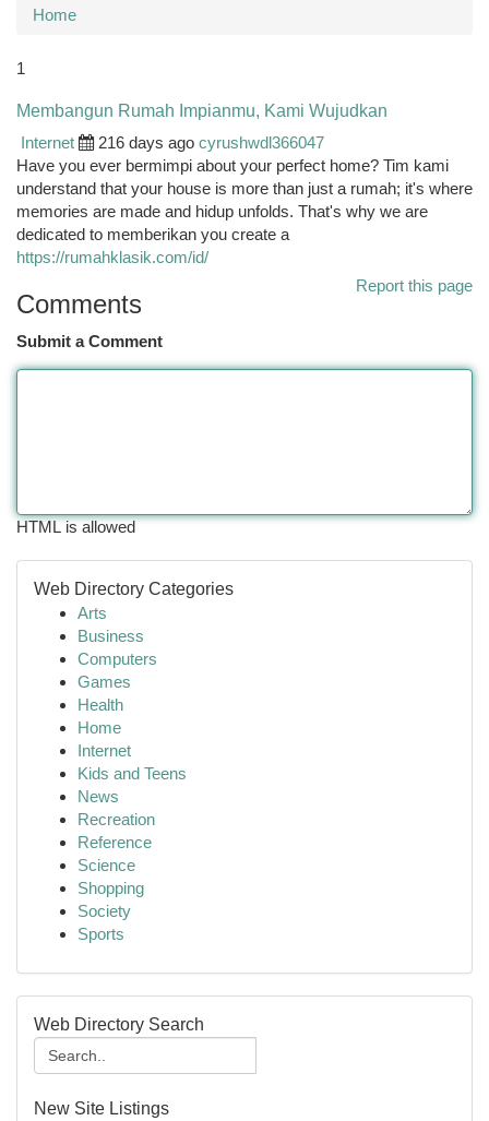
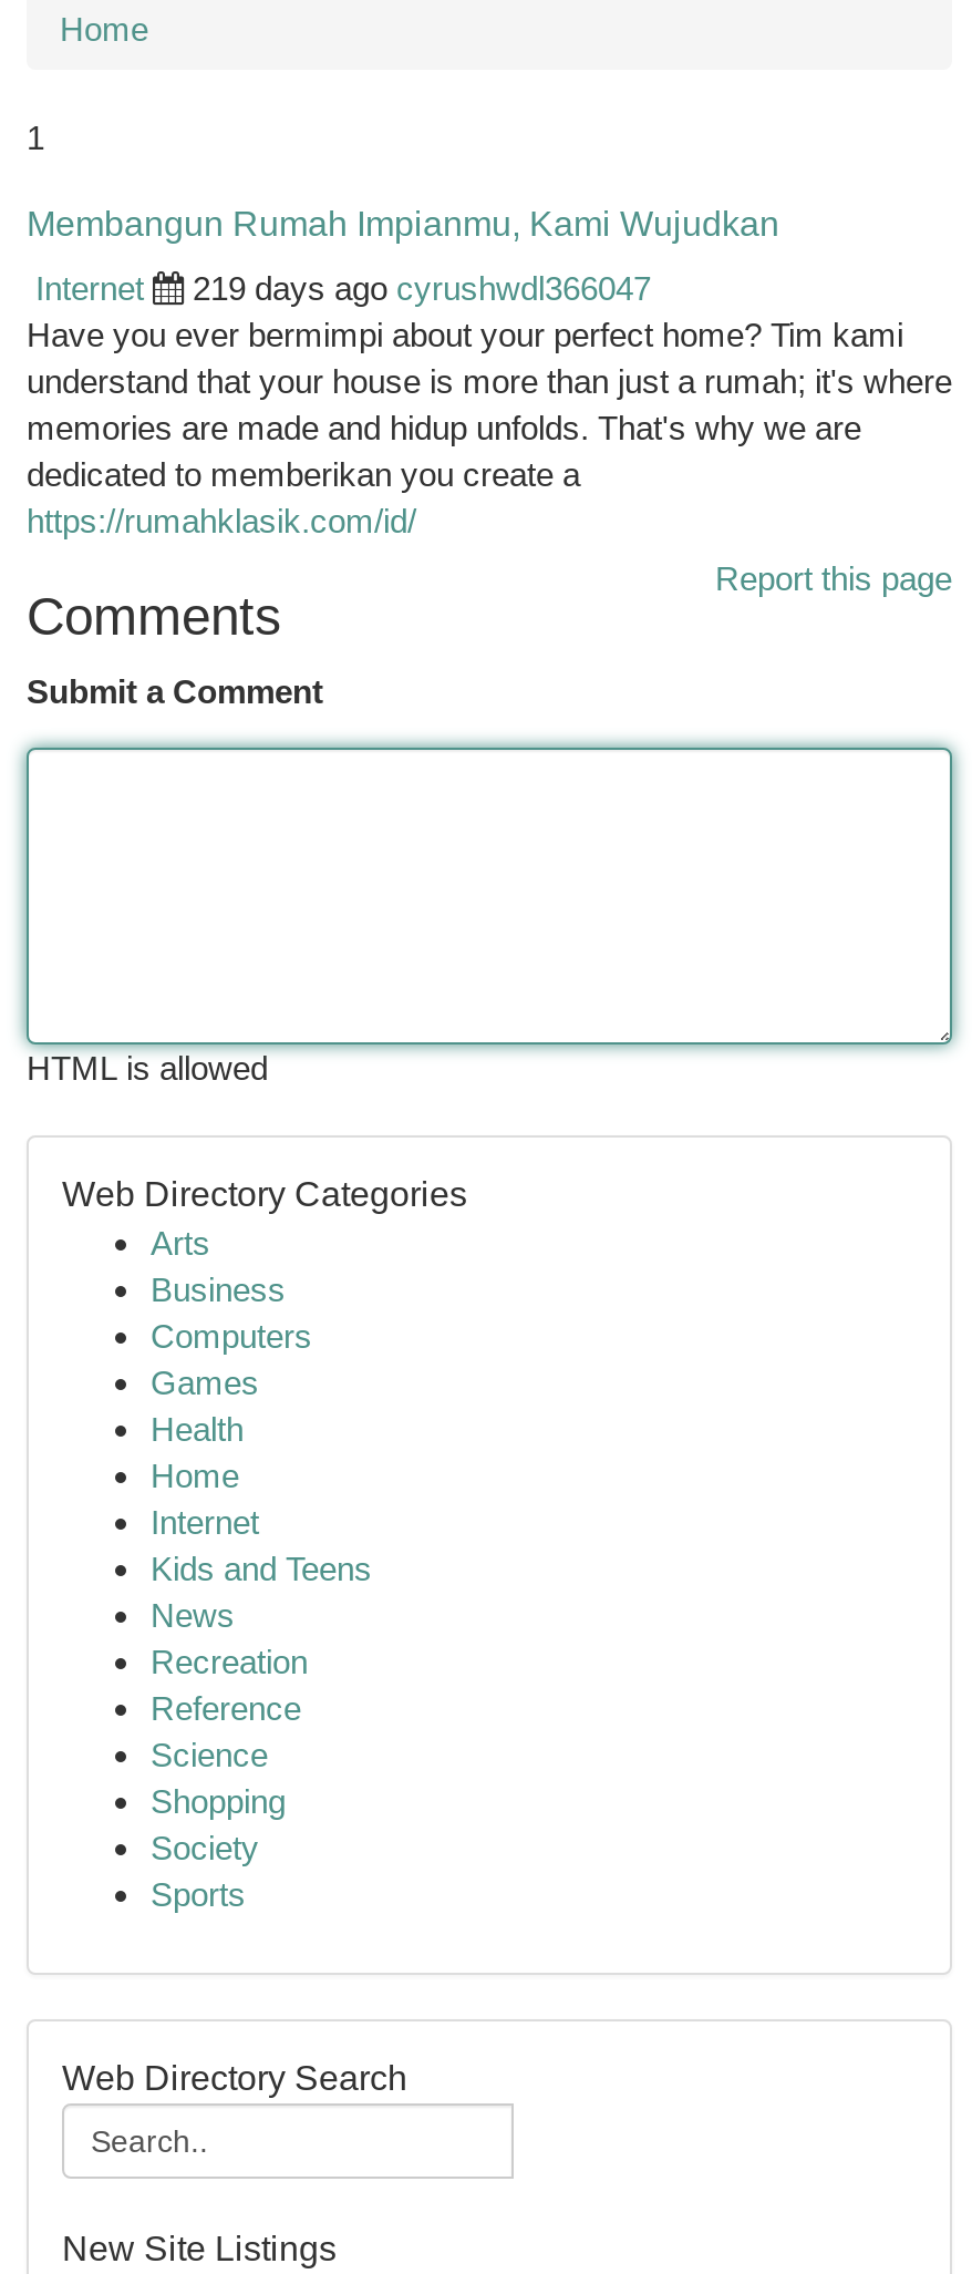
- 216 days ago cyrushwdl366047
+ 219 days ago cyrushwdl366047
